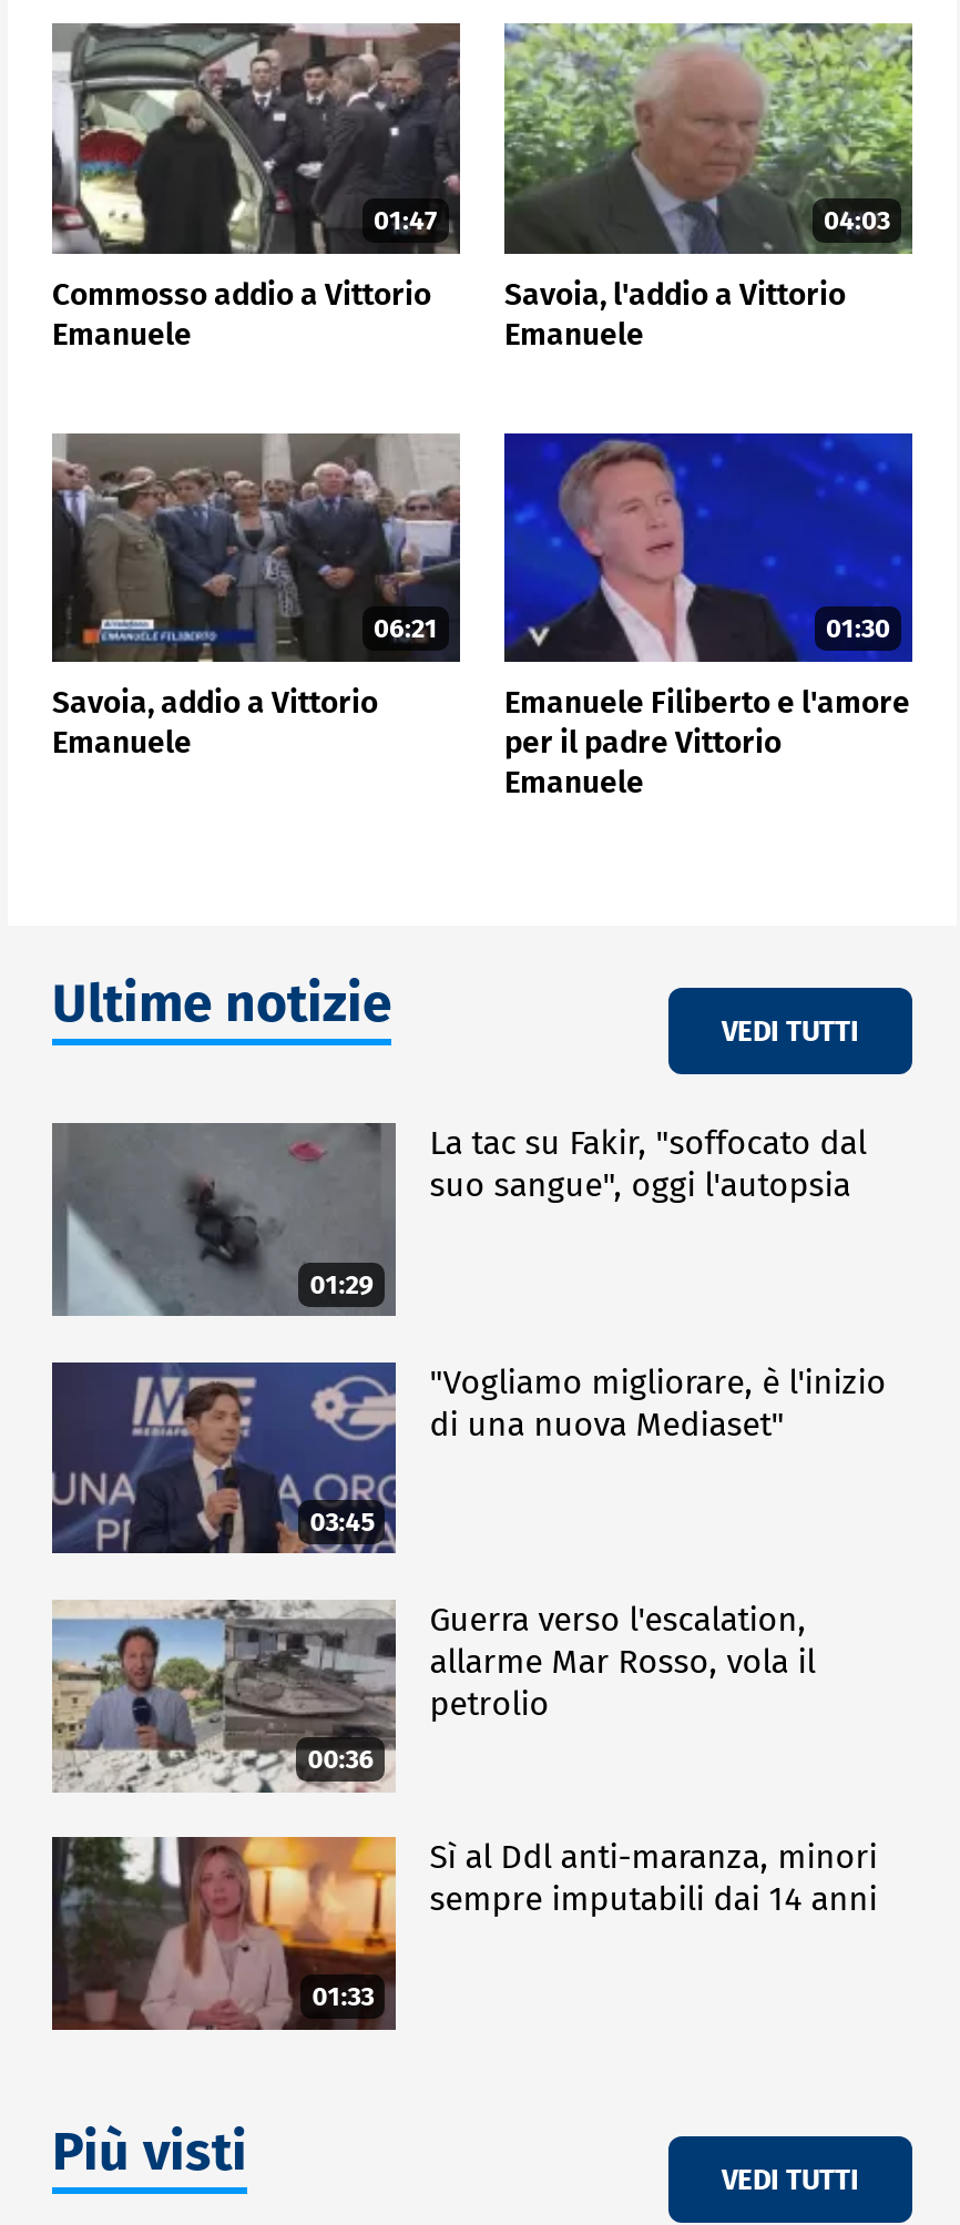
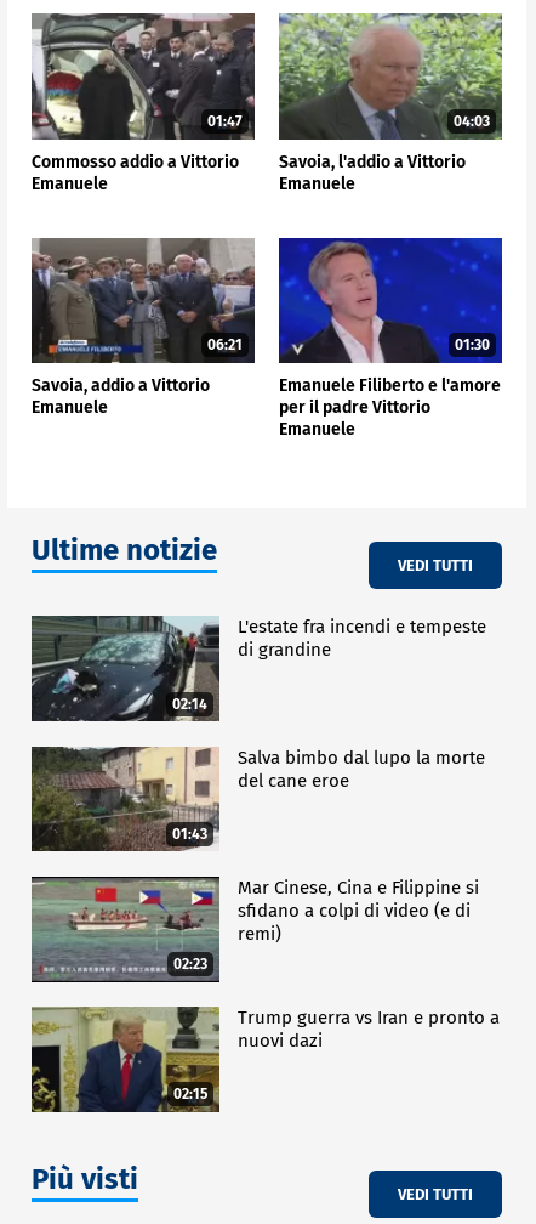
- [image]
- 01:29
+ [image]
+ 02:14

- La tac su Fakir, "soffocato dal
- suo sangue", oggi l'autopsia
+ L'estate fra incendi e tempeste
+ di grandine

- [image]
- 03:45
+ [image]
+ 01:43

- "Vogliamo migliorare, è l'inizio
- di una nuova Mediaset"
+ Salva bimbo dal lupo la morte
+ del cane eroe

- [image]
- 00:36
+ [image]
+ 02:23

- Guerra verso l'escalation,
- allarme Mar Rosso, vola il
- petrolio
+ Mar Cinese, Cina e Filippine si
+ sfidano a colpi di video (e di
+ remi)

- [image]
- 01:33
+ [image]
+ 02:15

- Sì al Ddl anti-maranza, minori
- sempre imputabili dai 14 anni
+ Trump guerra vs Iran e pronto a
+ nuovi dazi
